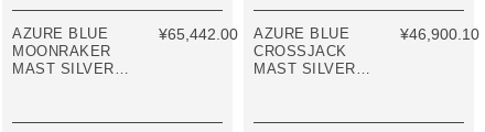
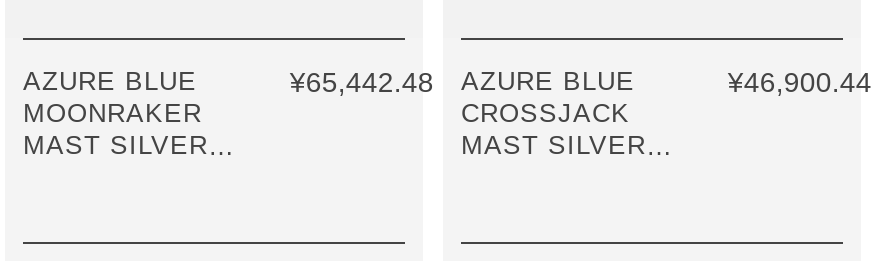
- ¥65,442.00 AZURE BLUE
+ ¥65,442.48 AZURE BLUE

- ¥46,900.10
+ ¥46,900.44
